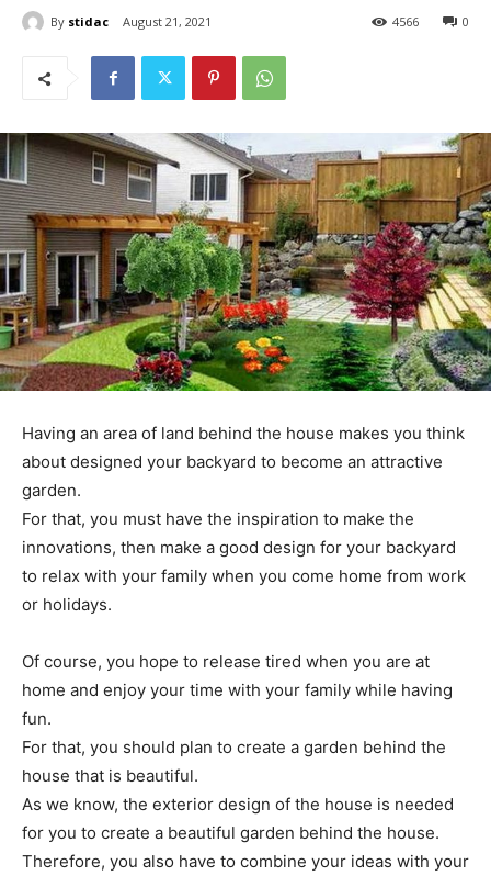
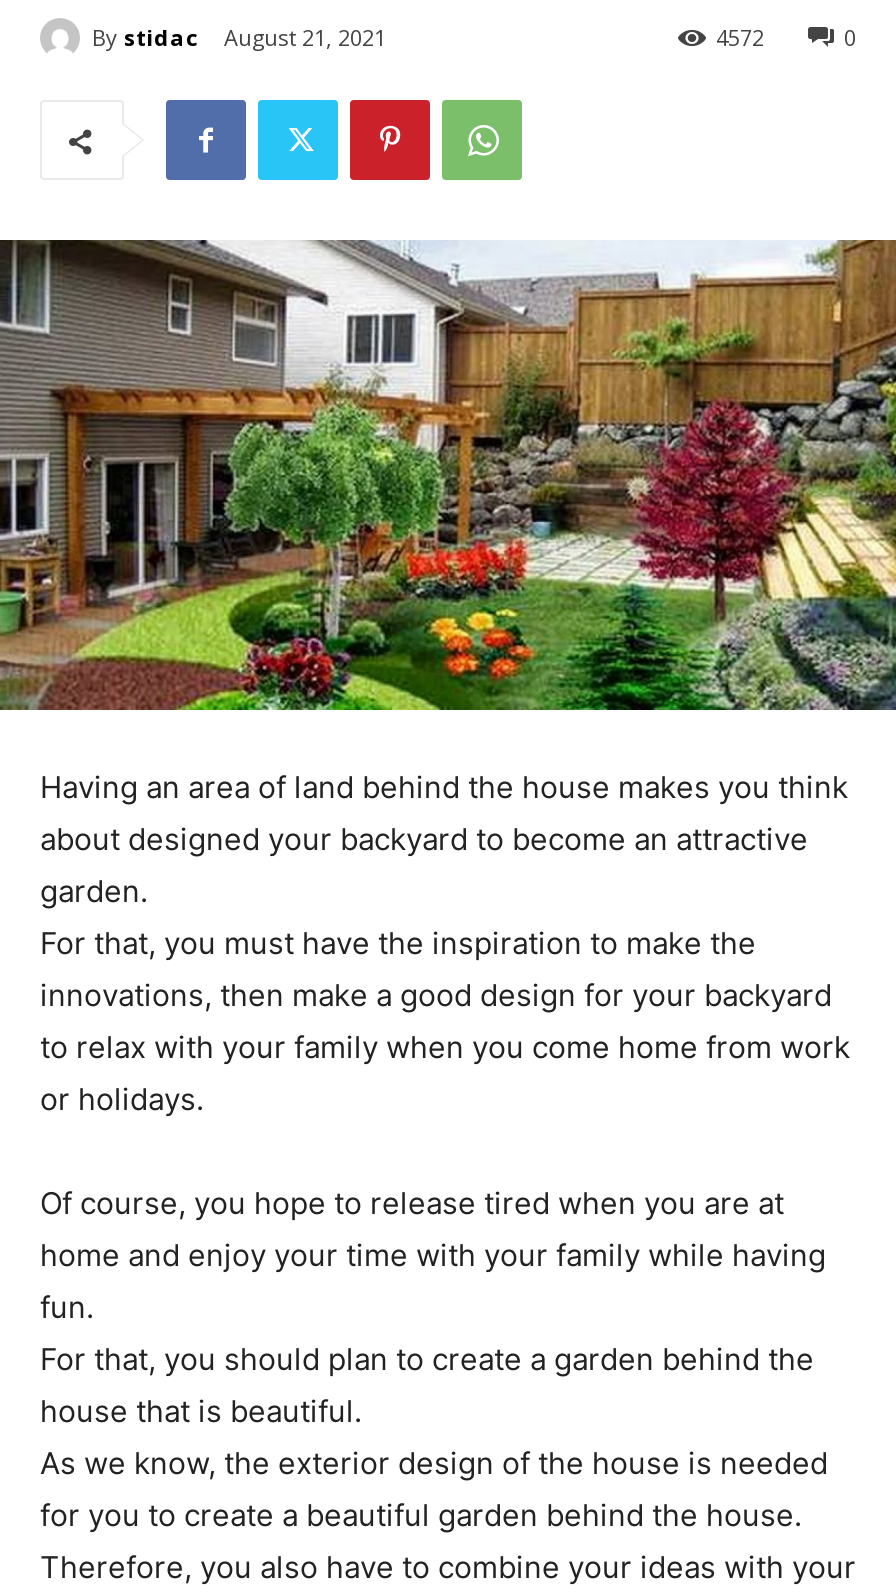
- 4566
+ 4572
